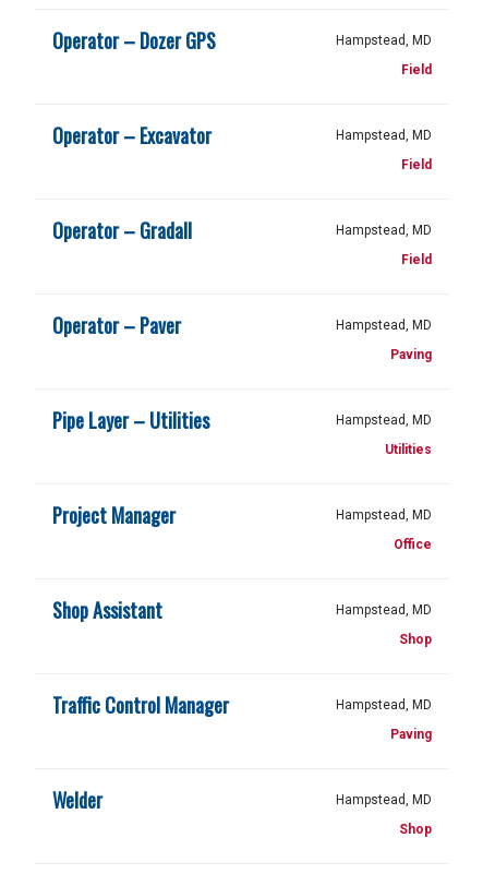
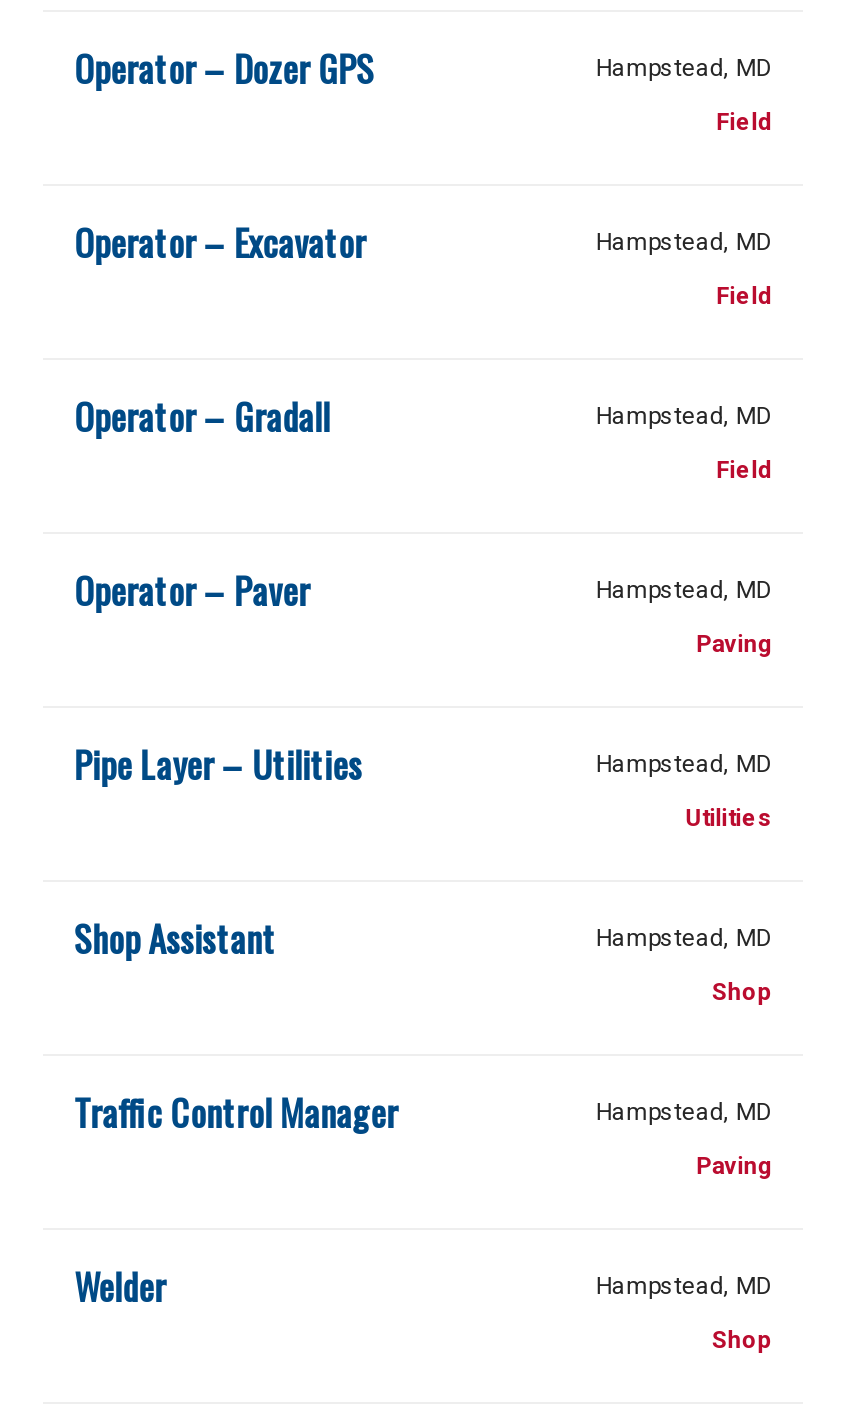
- Project Manager
- Hampstead, MD
- Office
